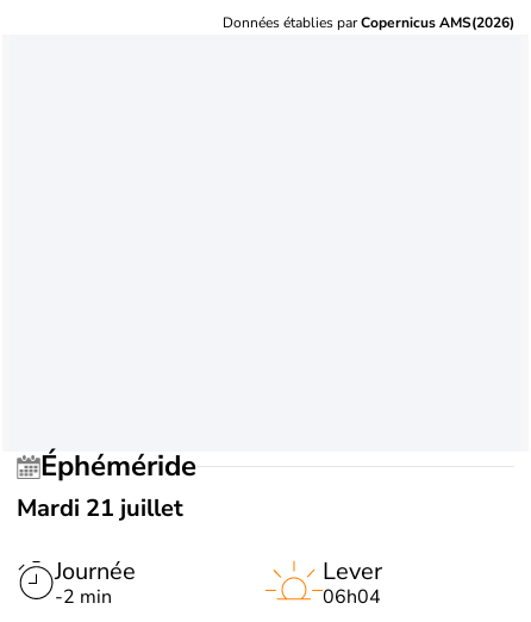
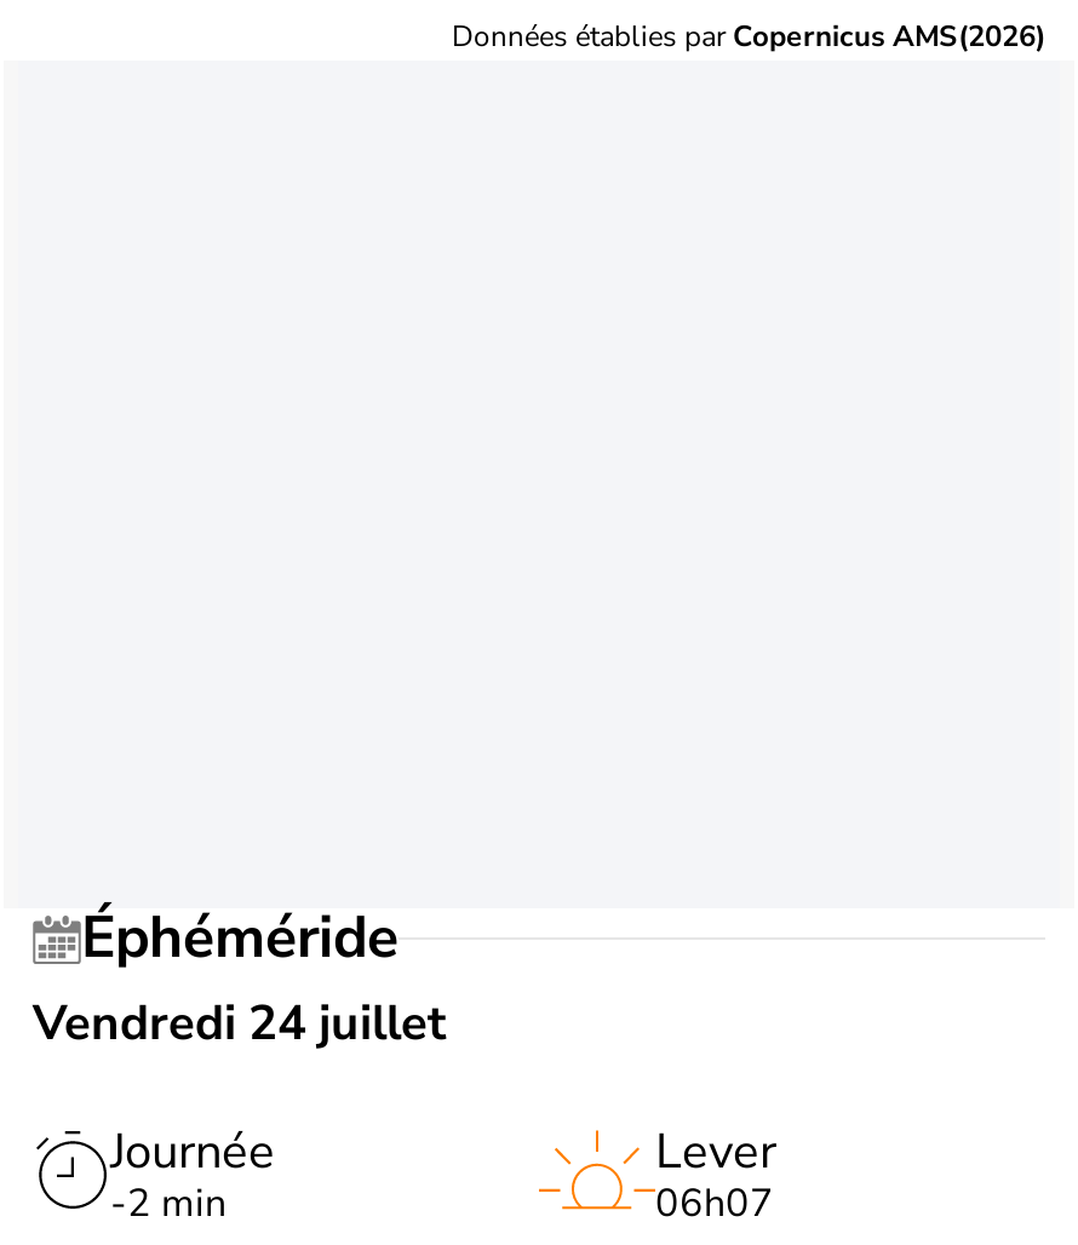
- Mardi 21 juillet
+ Vendredi 24 juillet

- 06h04
+ 06h07
